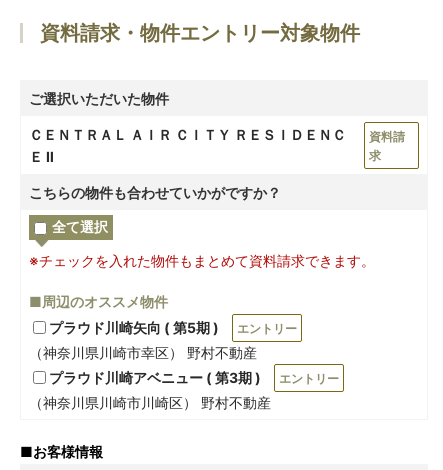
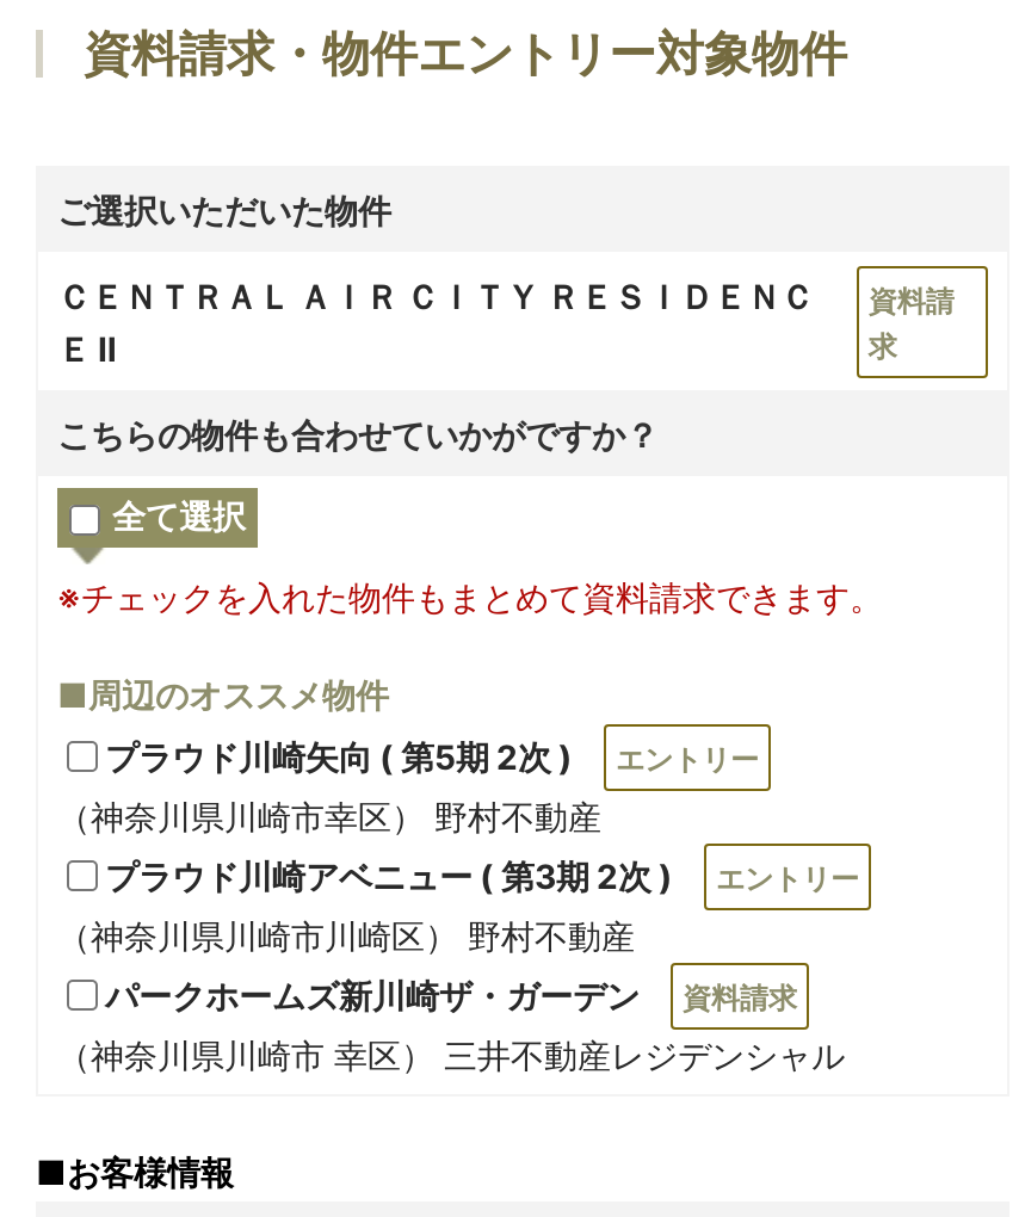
- プラウド川崎矢向 ( 第5期 )
+ プラウド川崎矢向 ( 第5期 2次 )

- プラウド川崎アベニュー ( 第3期 )
+ プラウド川崎アベニュー ( 第3期 2次 )

+ パークホームズ新川崎ザ・ガーデン
+ 資料請求
+ （神奈川県川崎市 幸区） 三井不動産レジデンシャル
